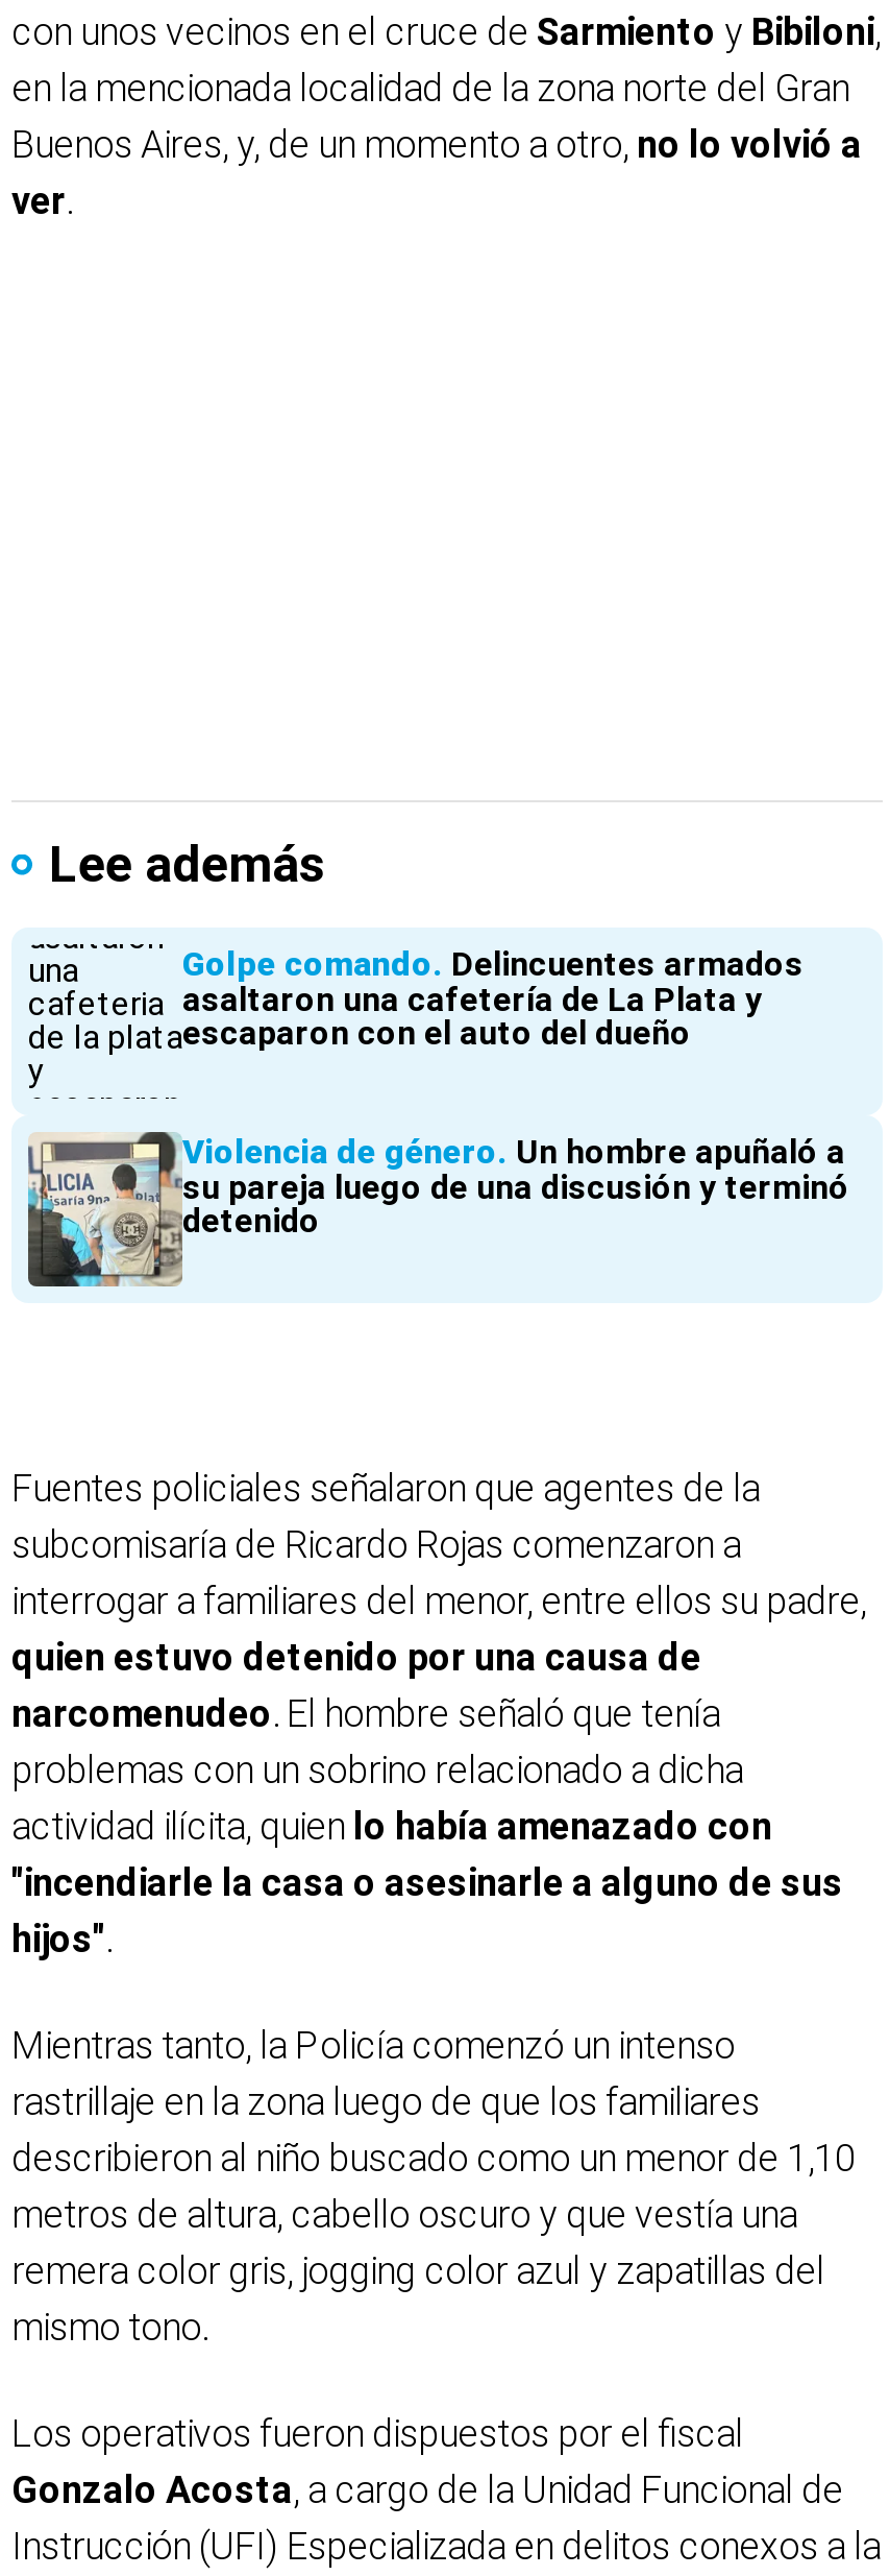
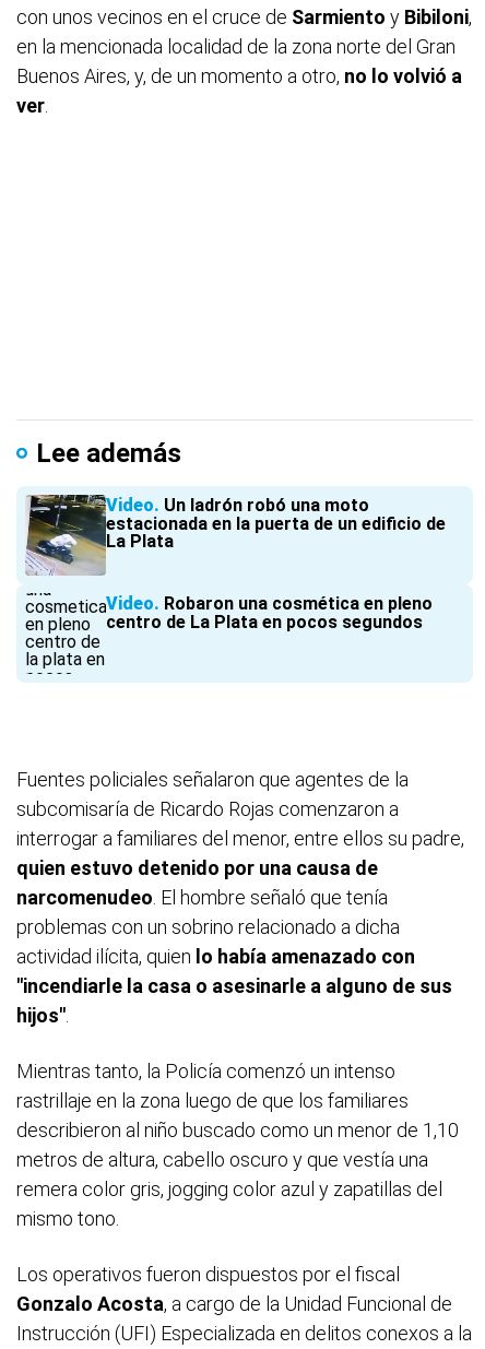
- [image]
- Golpe comando Delincuentes armados
- asaltaron una cafetería de La Plata y
- escaparon con el auto del dueño
+ [image]
+ Video Un ladrón robó una moto
+ estacionada en la puerta de un edificio de
+ La Plata

- [image]
- Violencia de género Un hombre apuñaló a
- su pareja luego de una discusión y terminó
- detenido
+ [image]
+ Video Robaron una cosmética en pleno
+ centro de La Plata en pocos segundos
